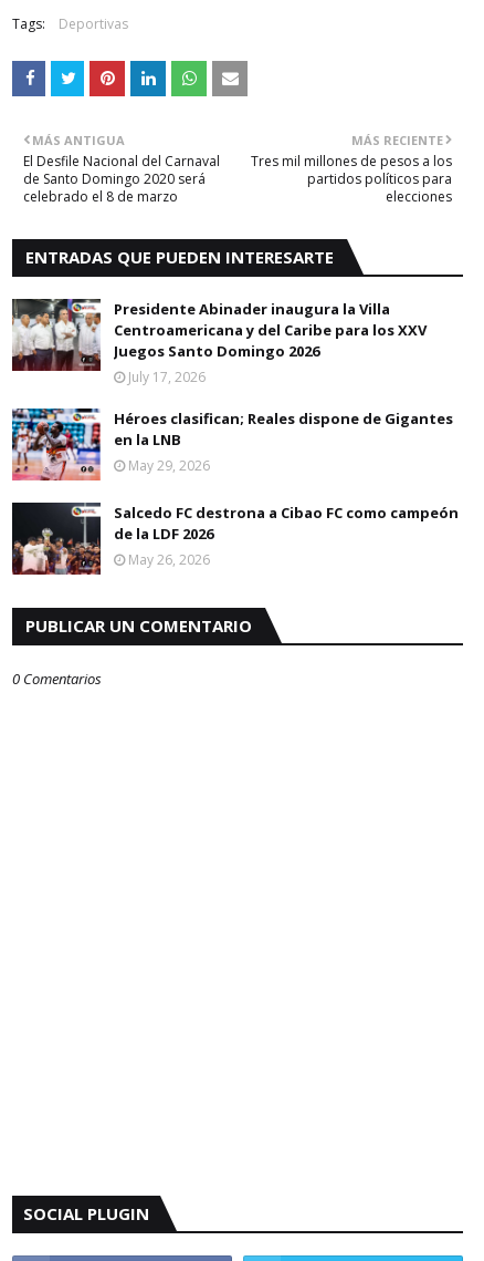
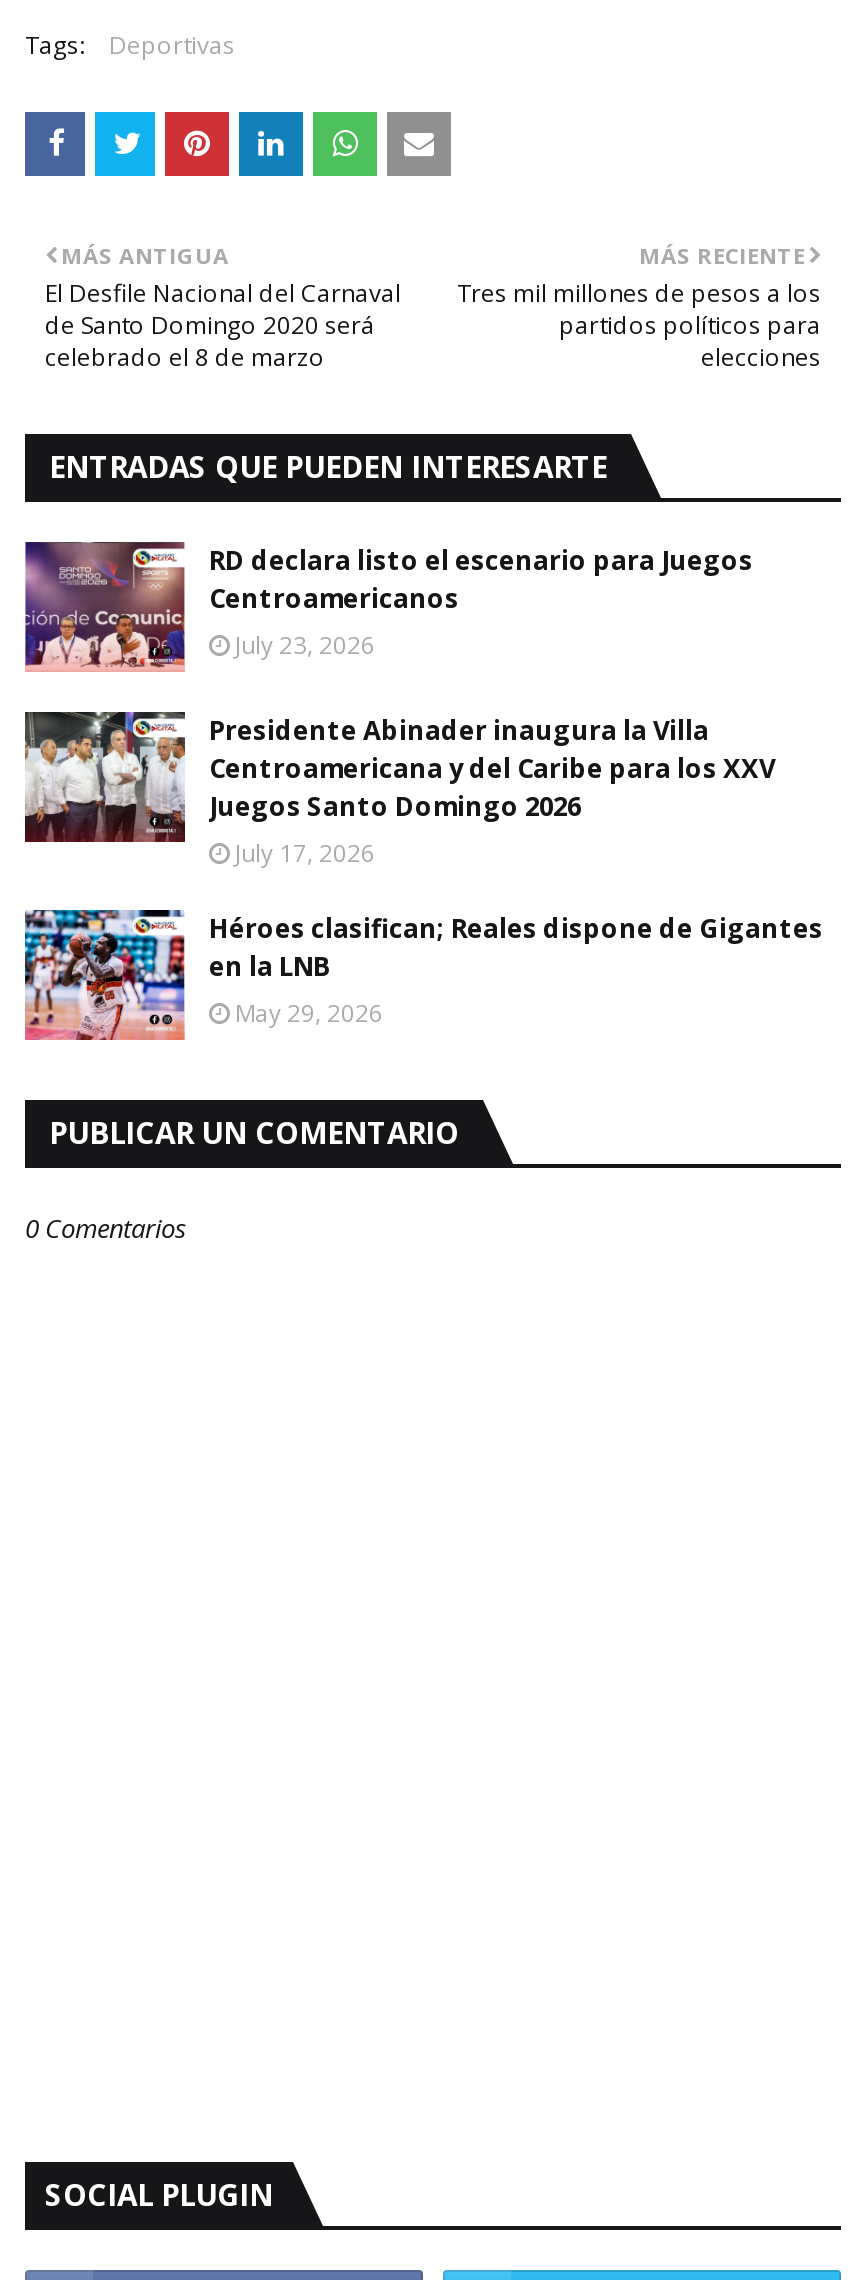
+ [image]
+ RD declara listo el escenario para Juegos
+ Centroamericanos
+ July 23, 2026

moved down: [image] | Presidente Abinader inaugura la Villa | Centroamericana y del Caribe para los XXV | Juegos Santo Domingo 2026 | July 17, 2026 | Héroes clasifican; Reales dispone de Gigantes | en la LNB | May 29, 2026

- [image]
- Salcedo FC destrona a Cibao FC como campeón
- de la LDF 2026
- May 26, 2026
